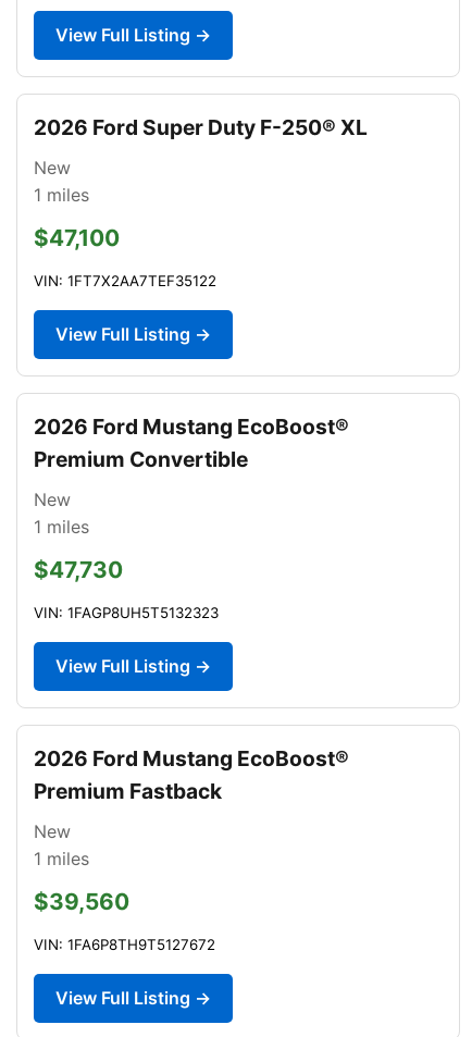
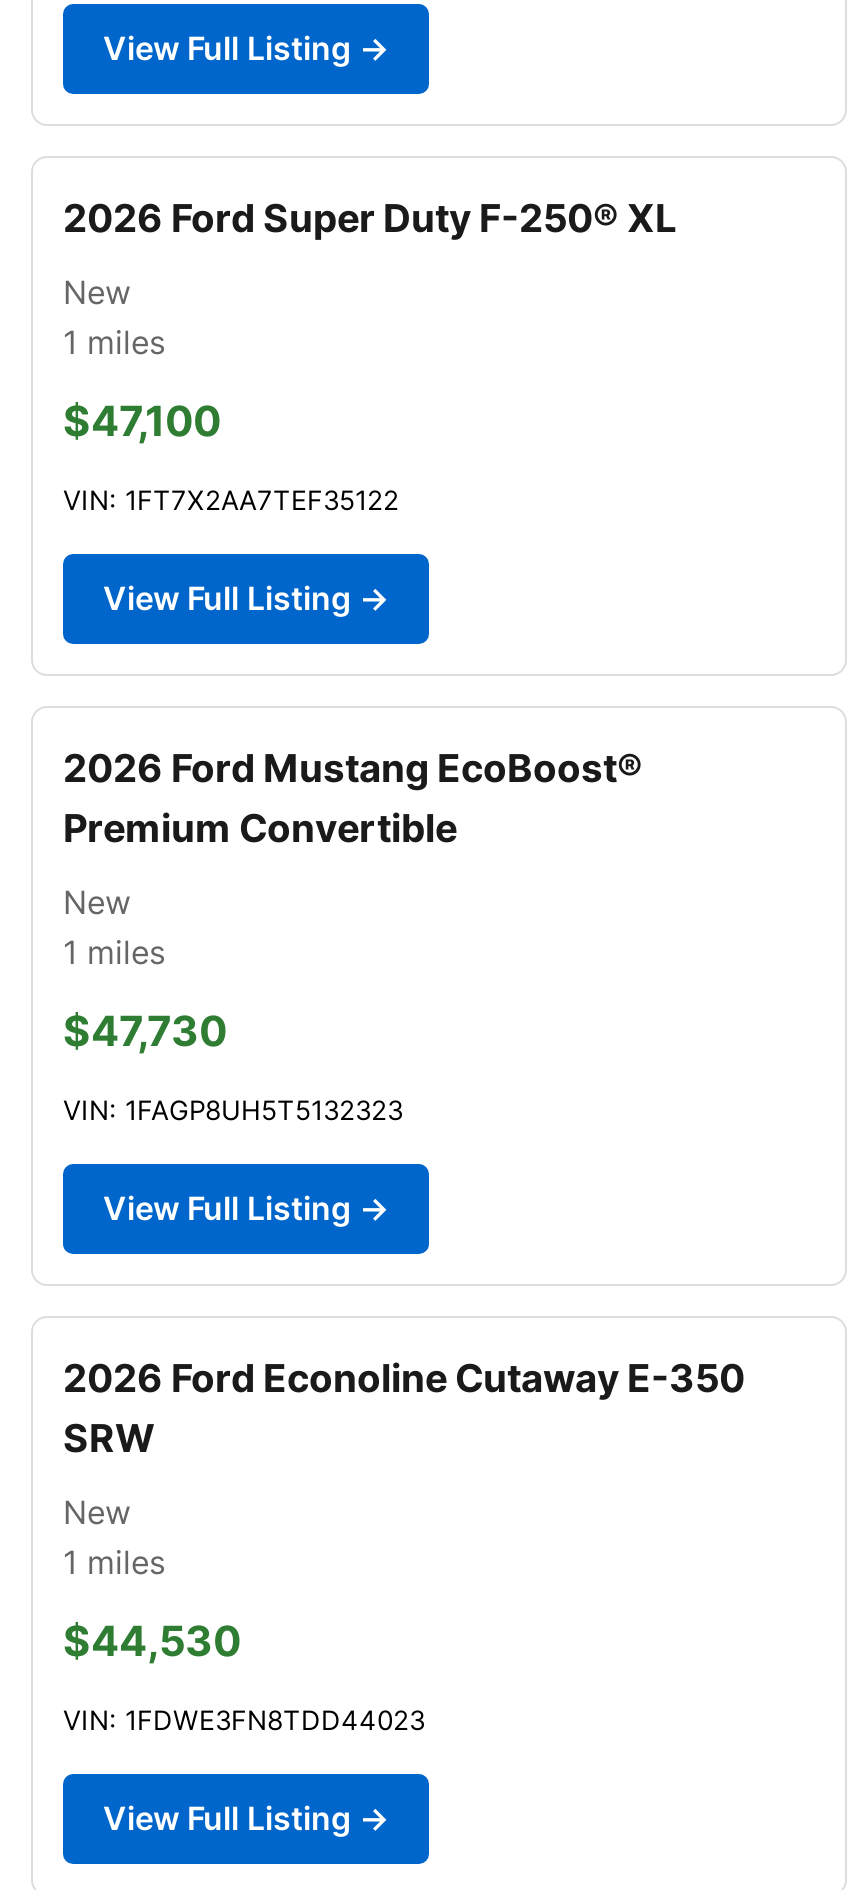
- 2026 Ford Mustang EcoBoost®
- Premium Fastback
+ 2026 Ford Econoline Cutaway E-350
+ SRW

- $39,560
+ $44,530

- VIN: 1FA6P8TH9T5127672
+ VIN: 1FDWE3FN8TDD44023
